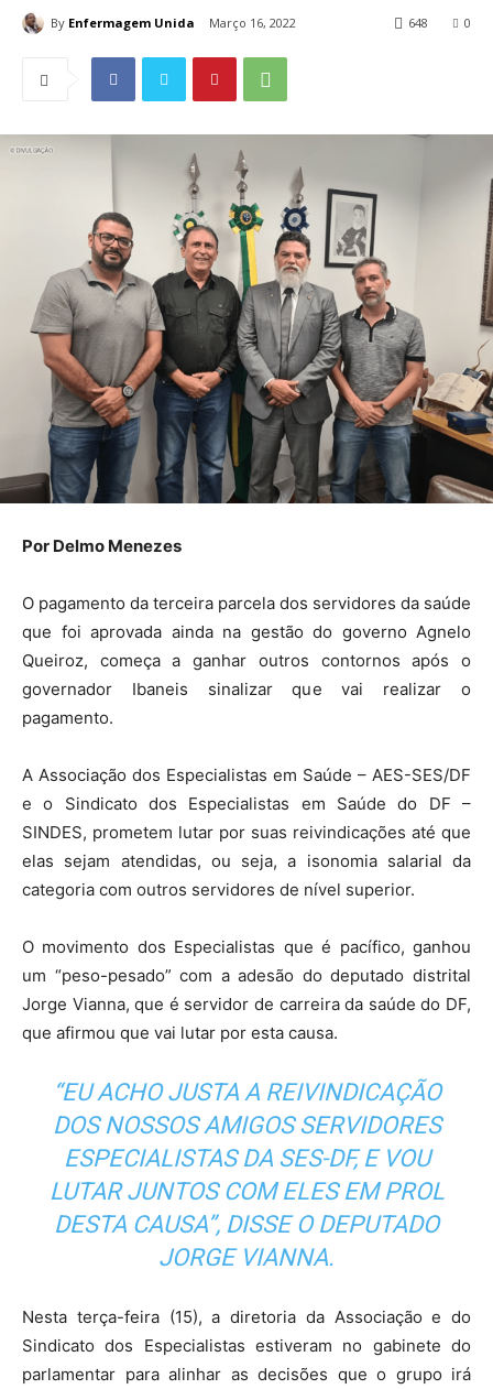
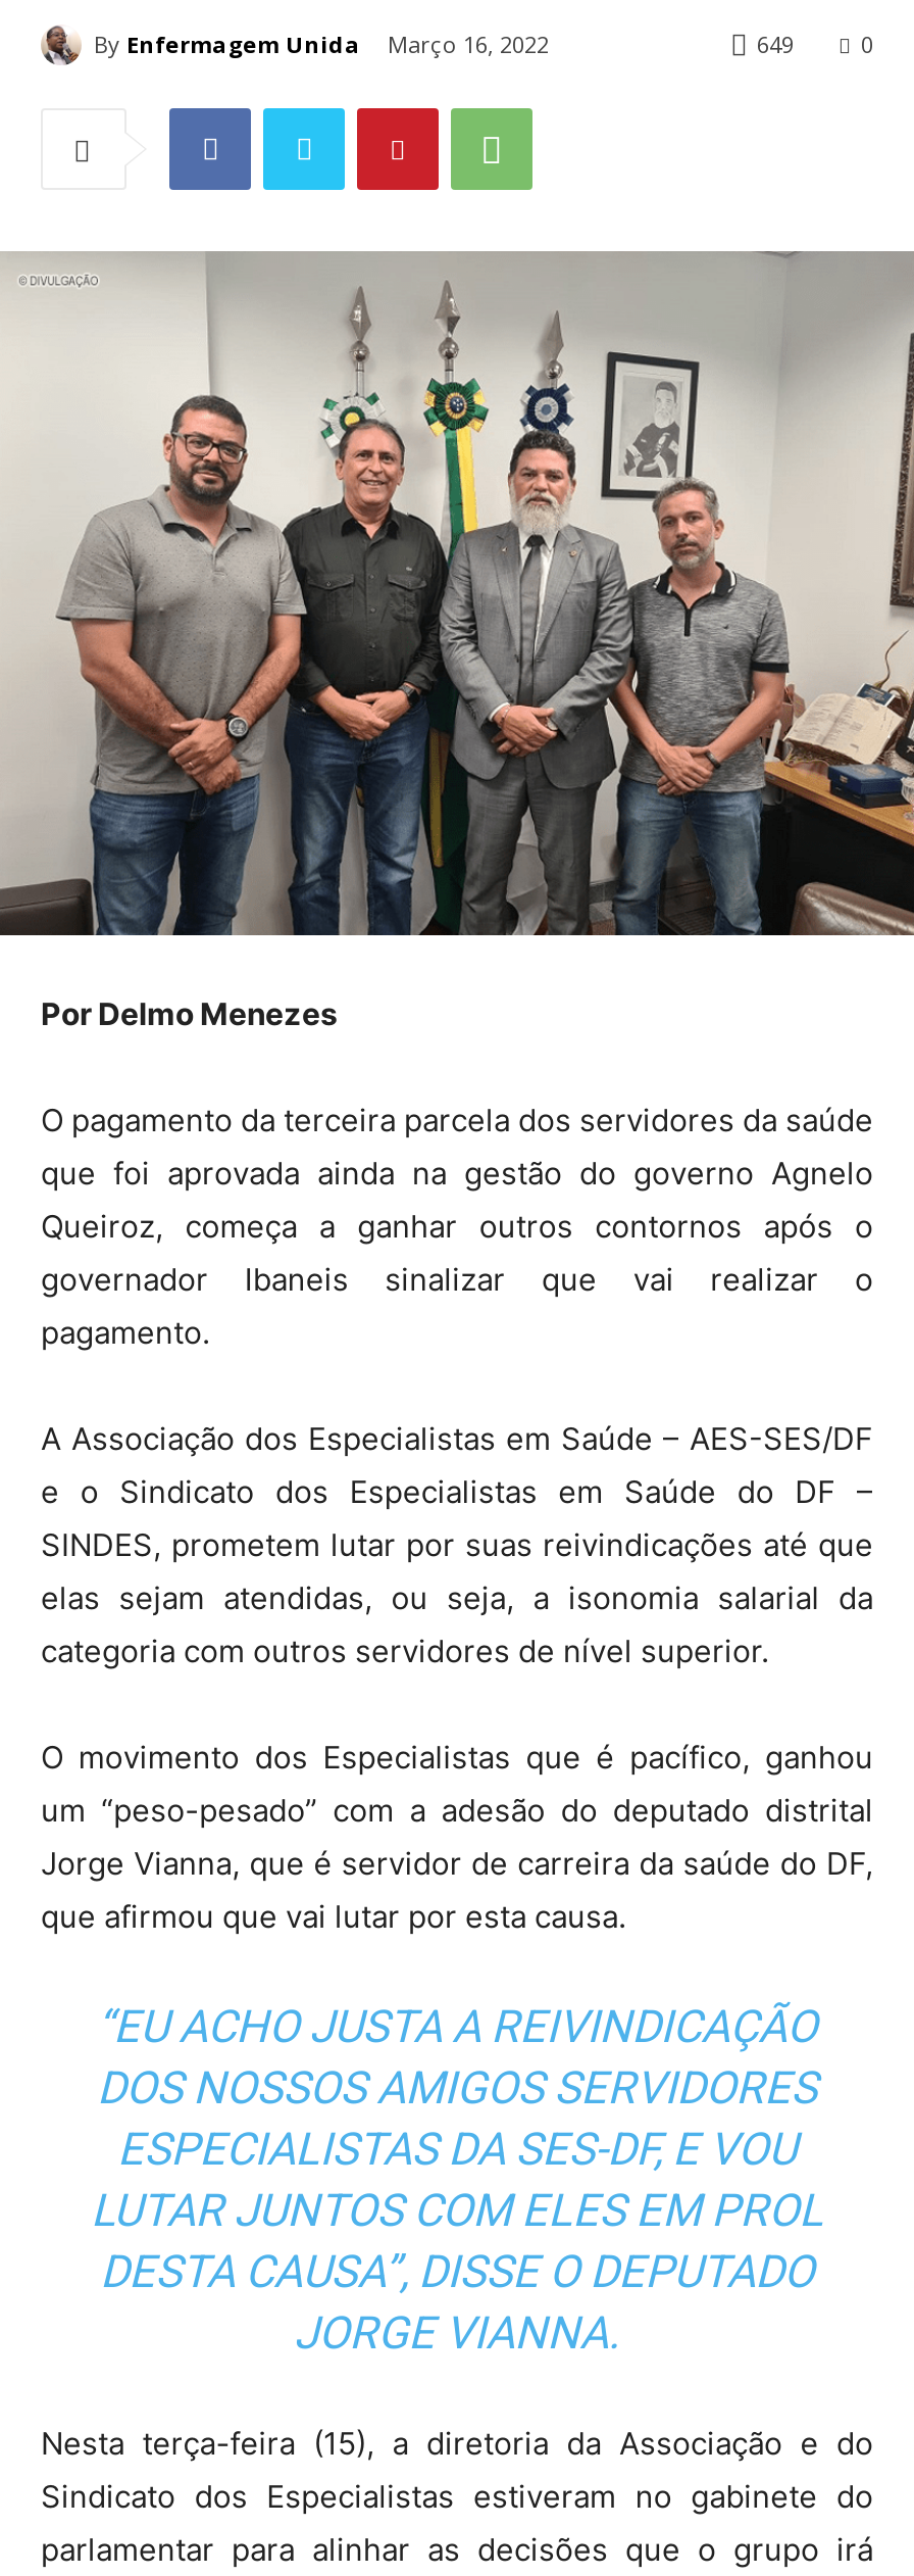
- 648
+ 649
